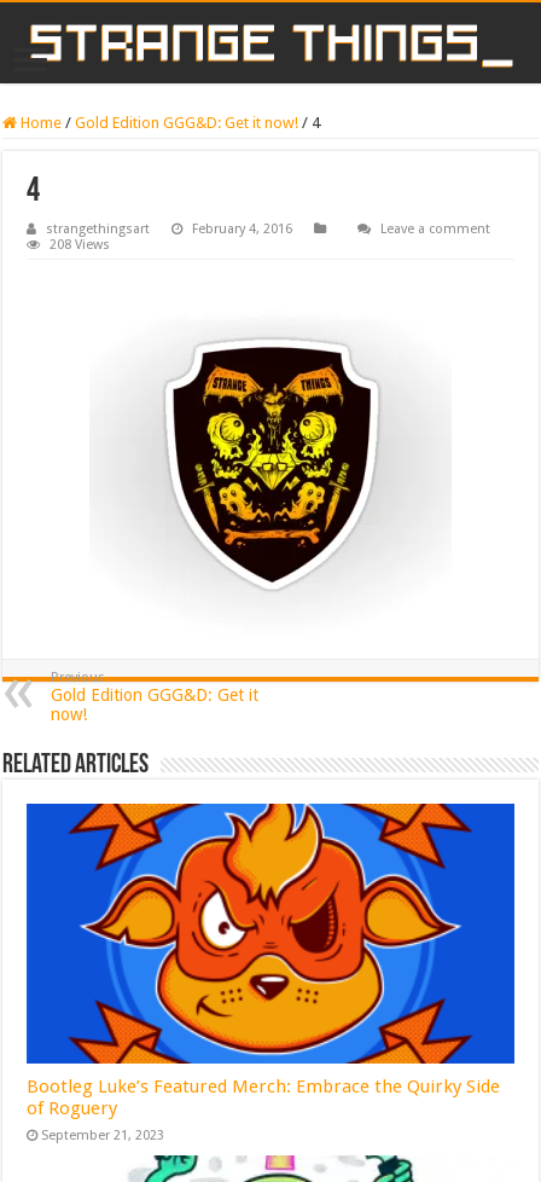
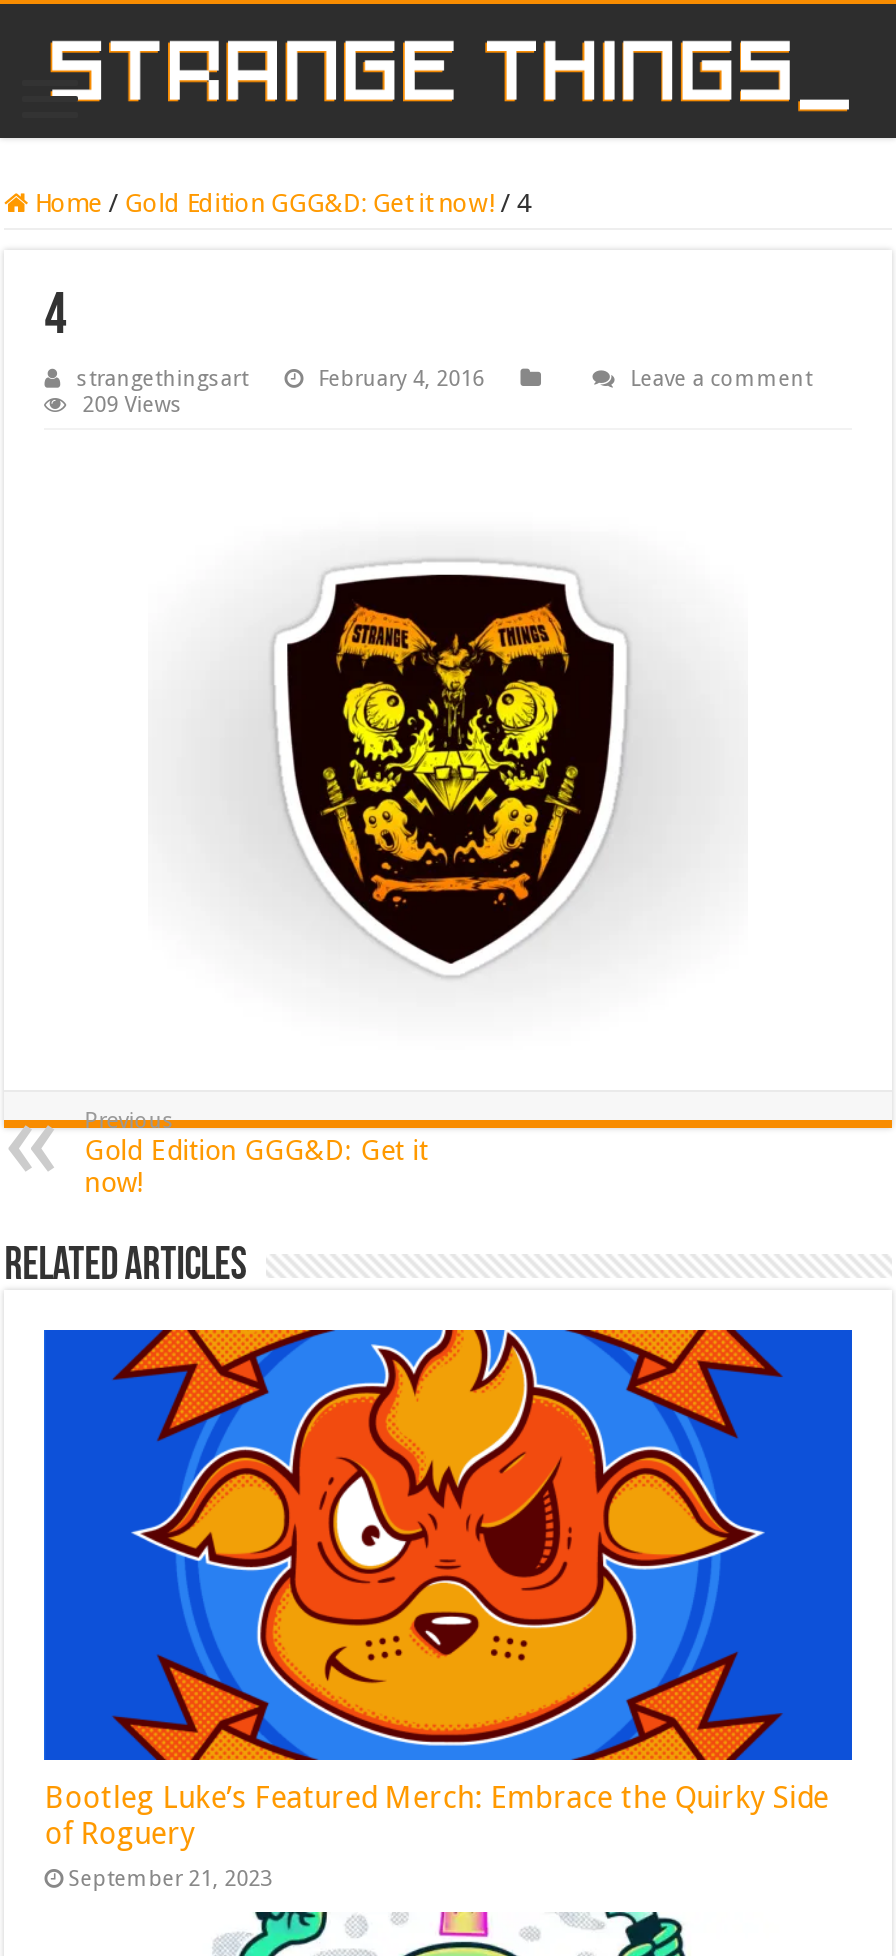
- 208 Views
+ 209 Views
